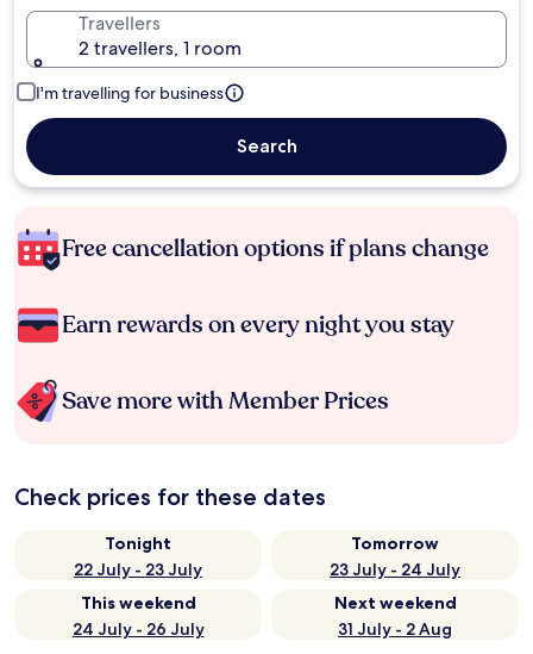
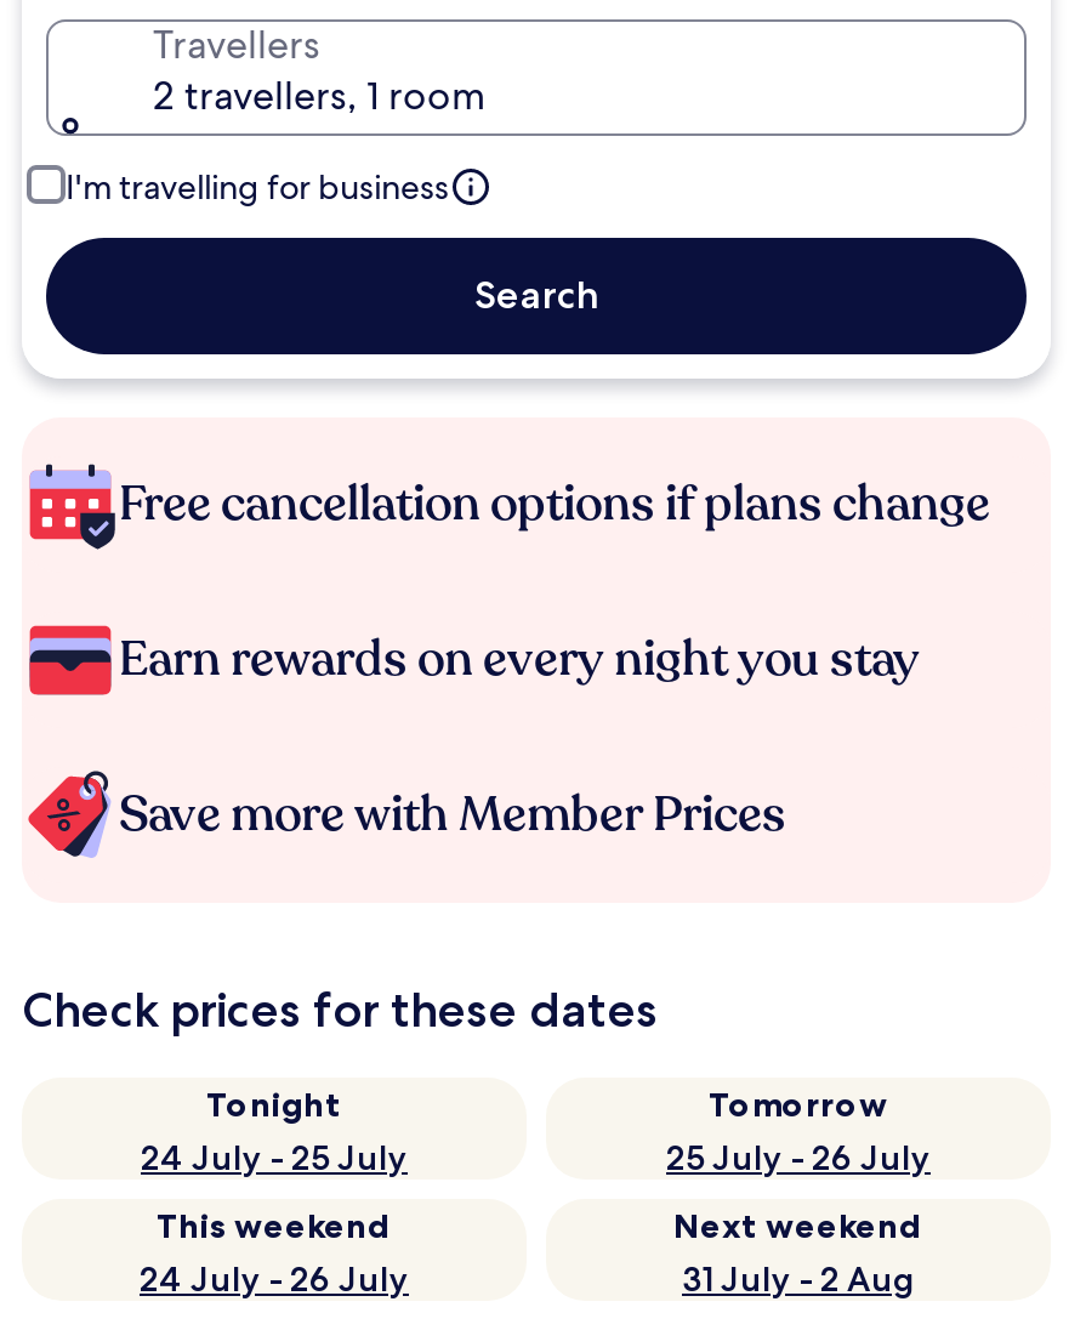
- 22 July - 23 July
+ 24 July - 25 July

- 23 July - 24 July
+ 25 July - 26 July
